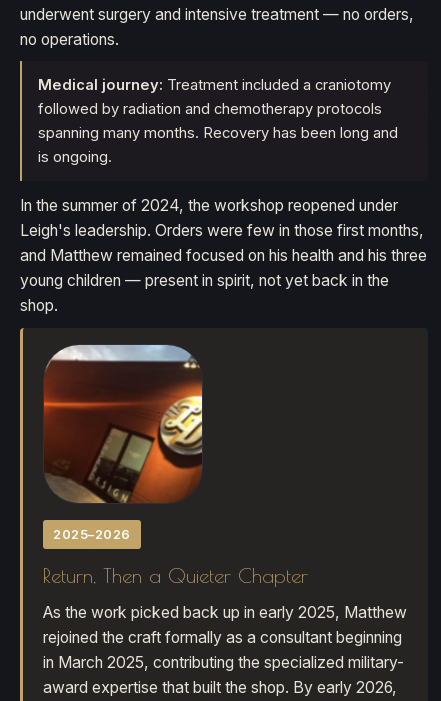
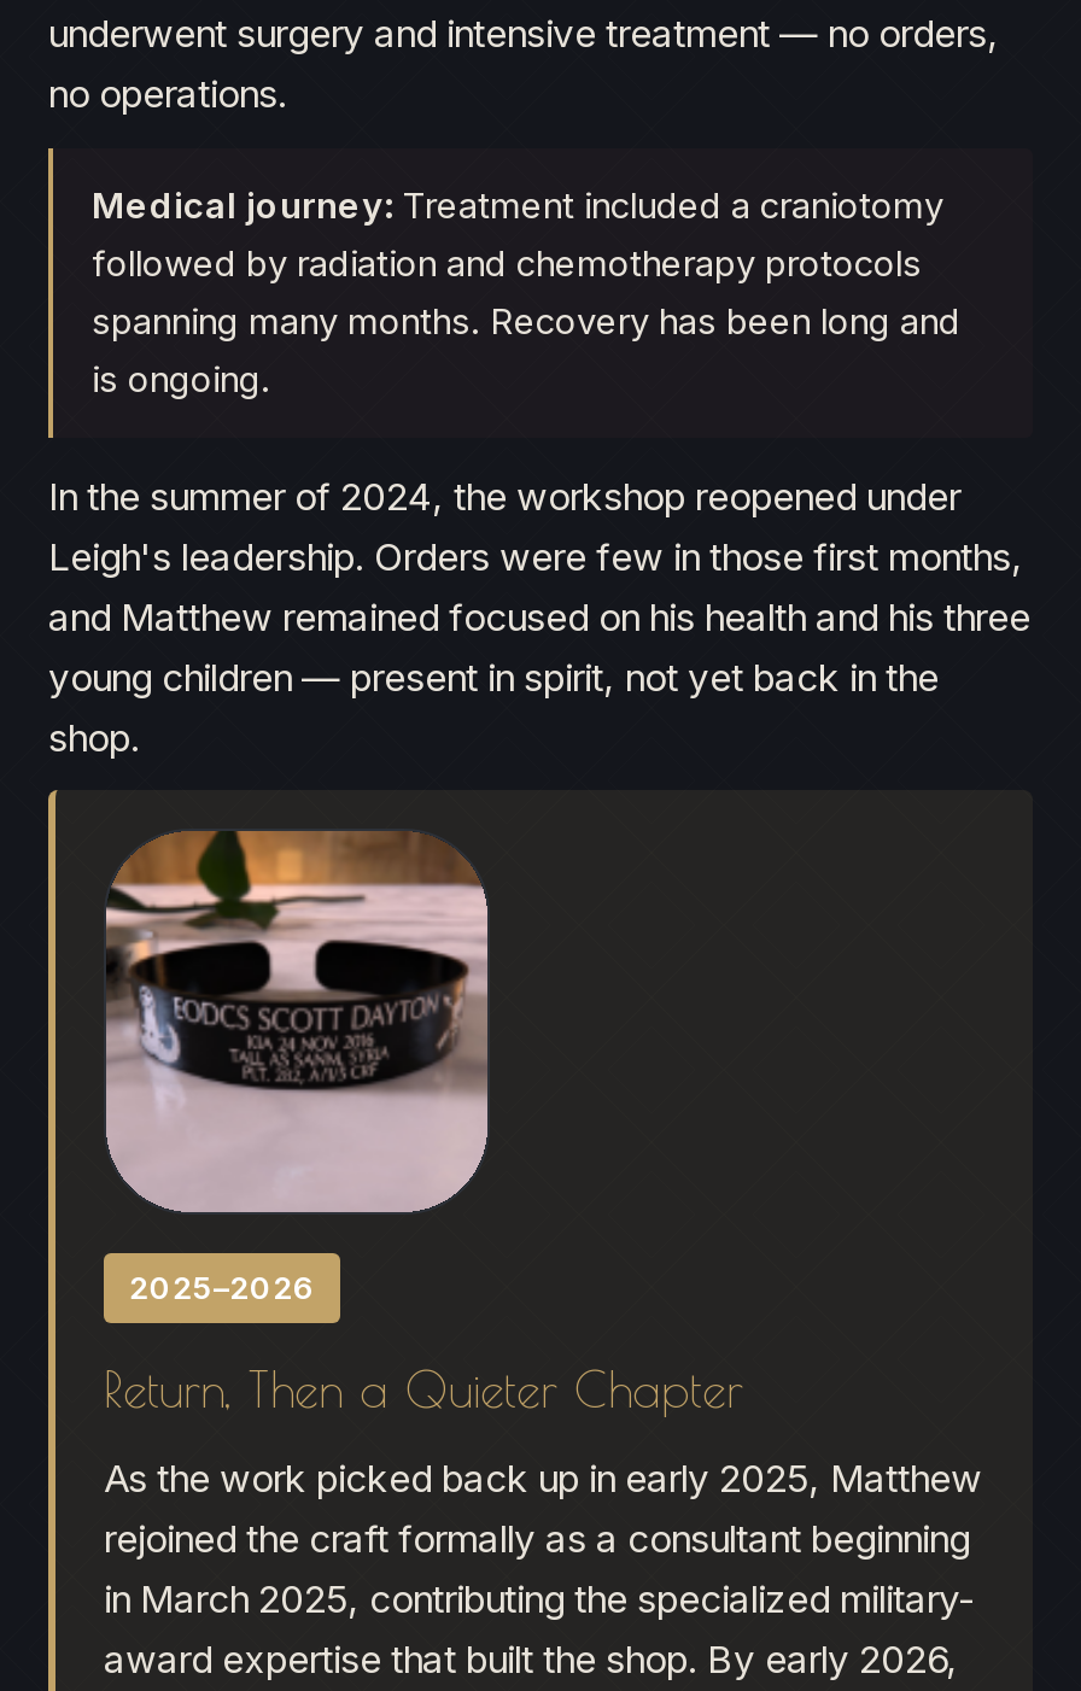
- [image]
+ [image]
